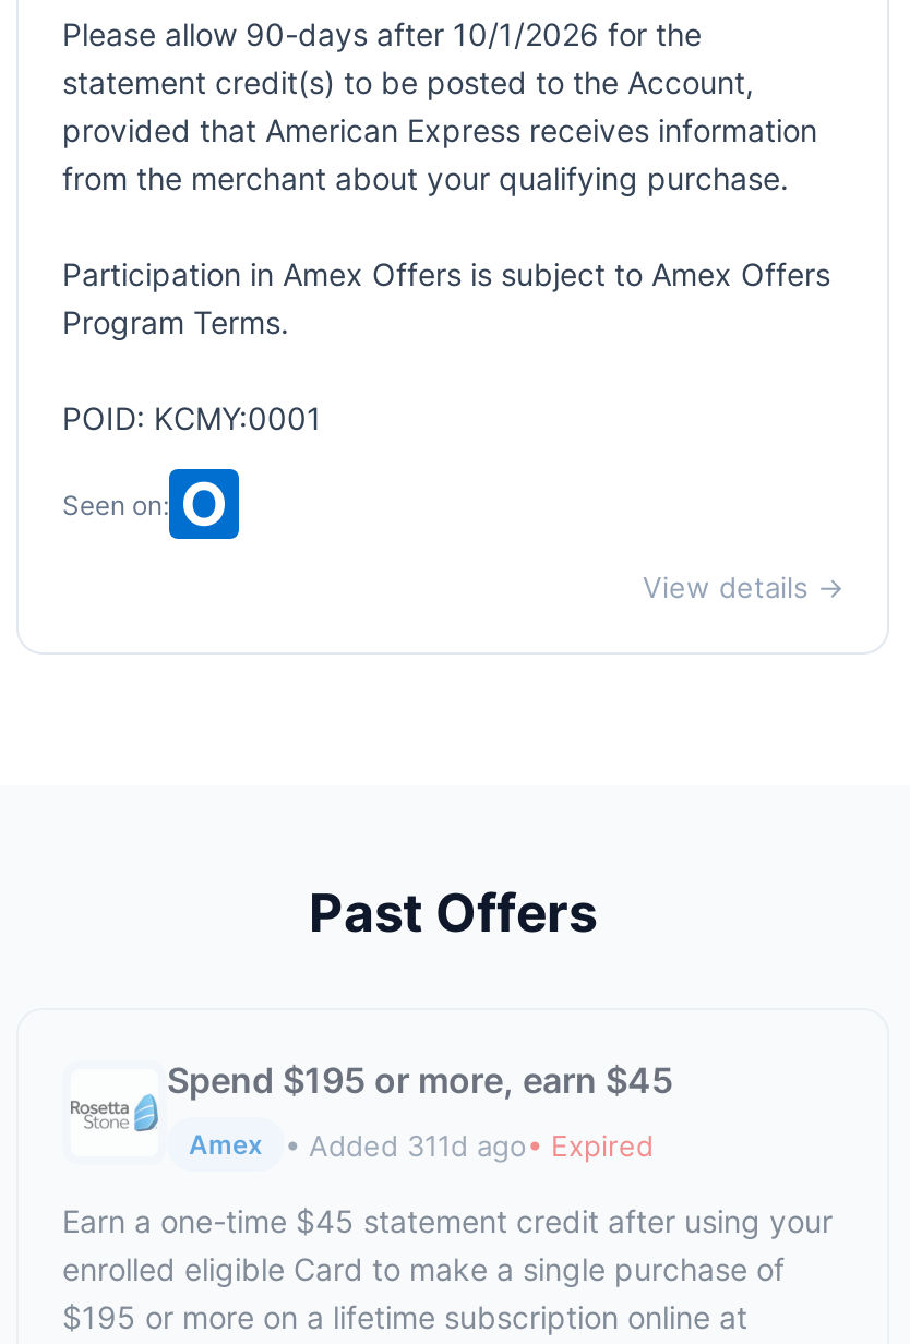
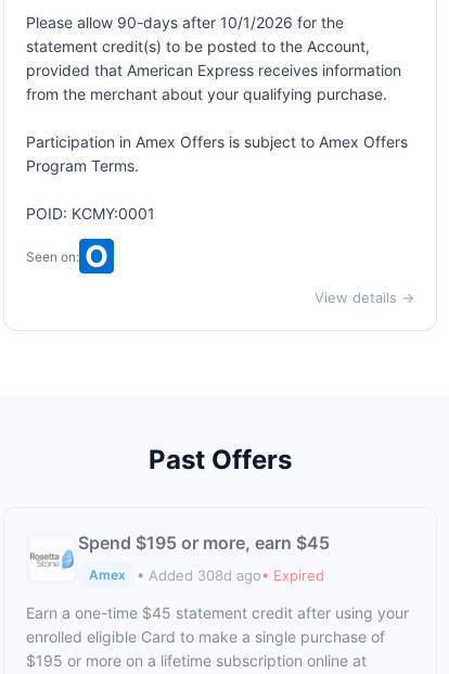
- • Added 311d ago• Expired
+ • Added 308d ago• Expired
